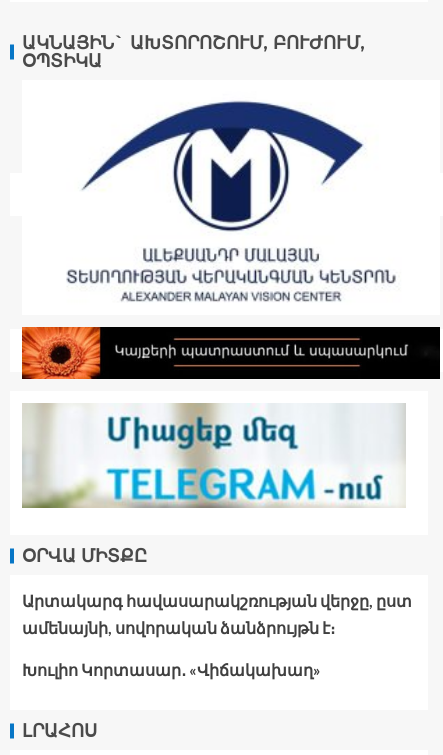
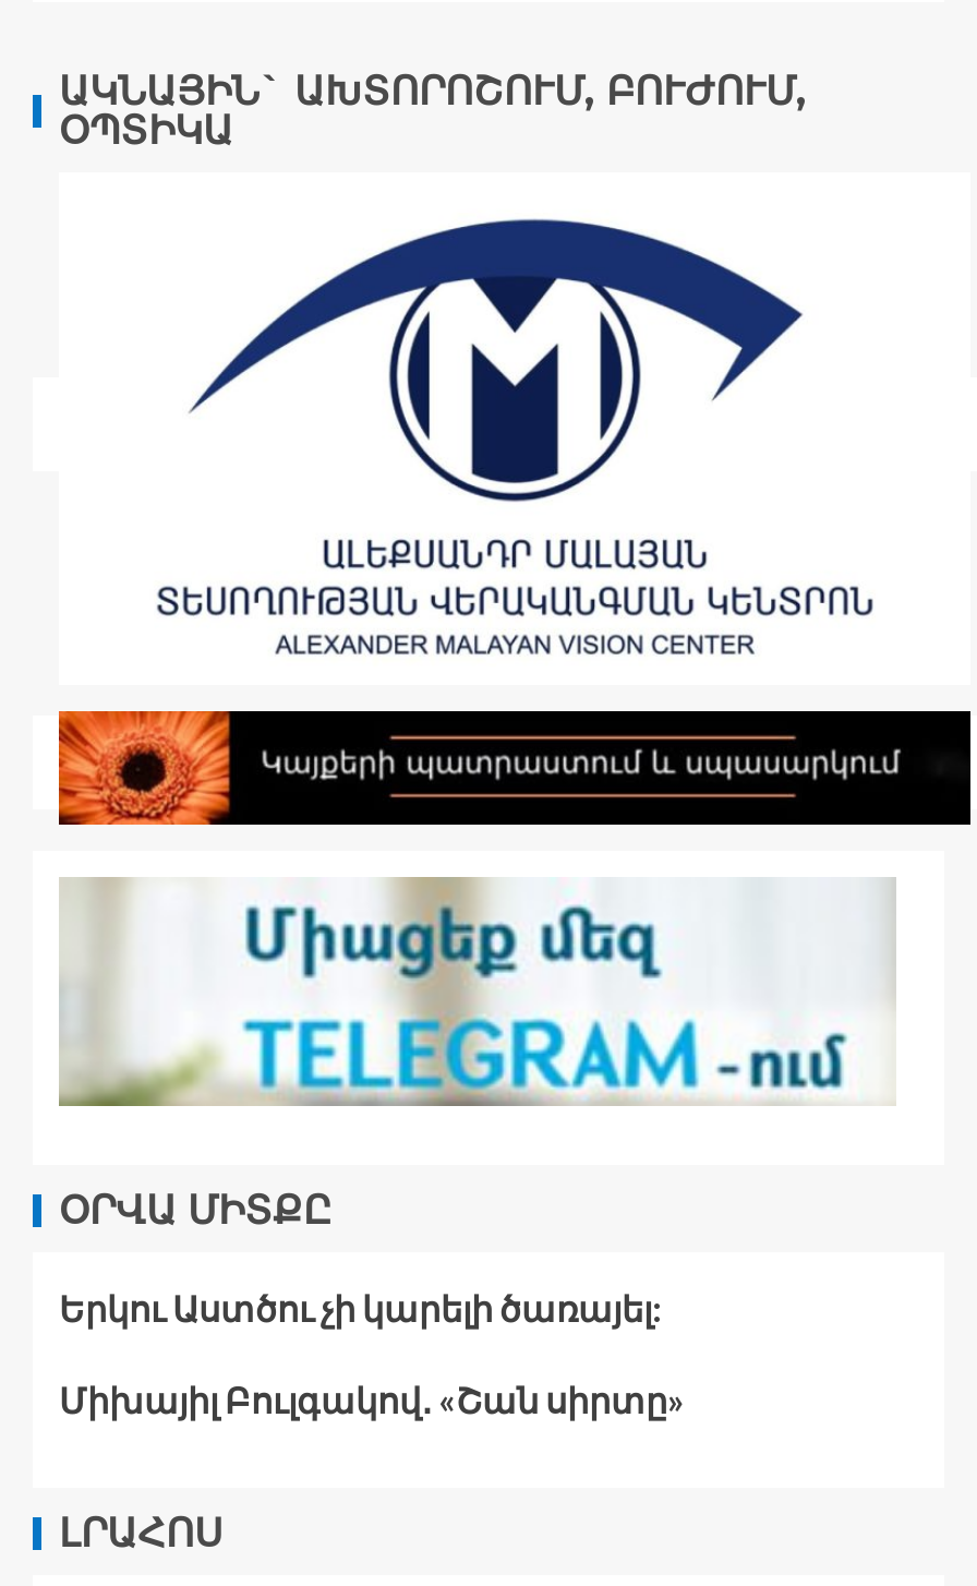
- Արտակարգ հավասարակշռության վերջը, ըստ
- ամենայնի, սովորական ձանձրույթն է։
+ Երկու Աստծու չի կարելի ծառայել:

- Խուլիո Կորտասար․ «Վիճակախաղ»
+ Միխայիլ Բուլգակով․ «Շան սիրտը»
